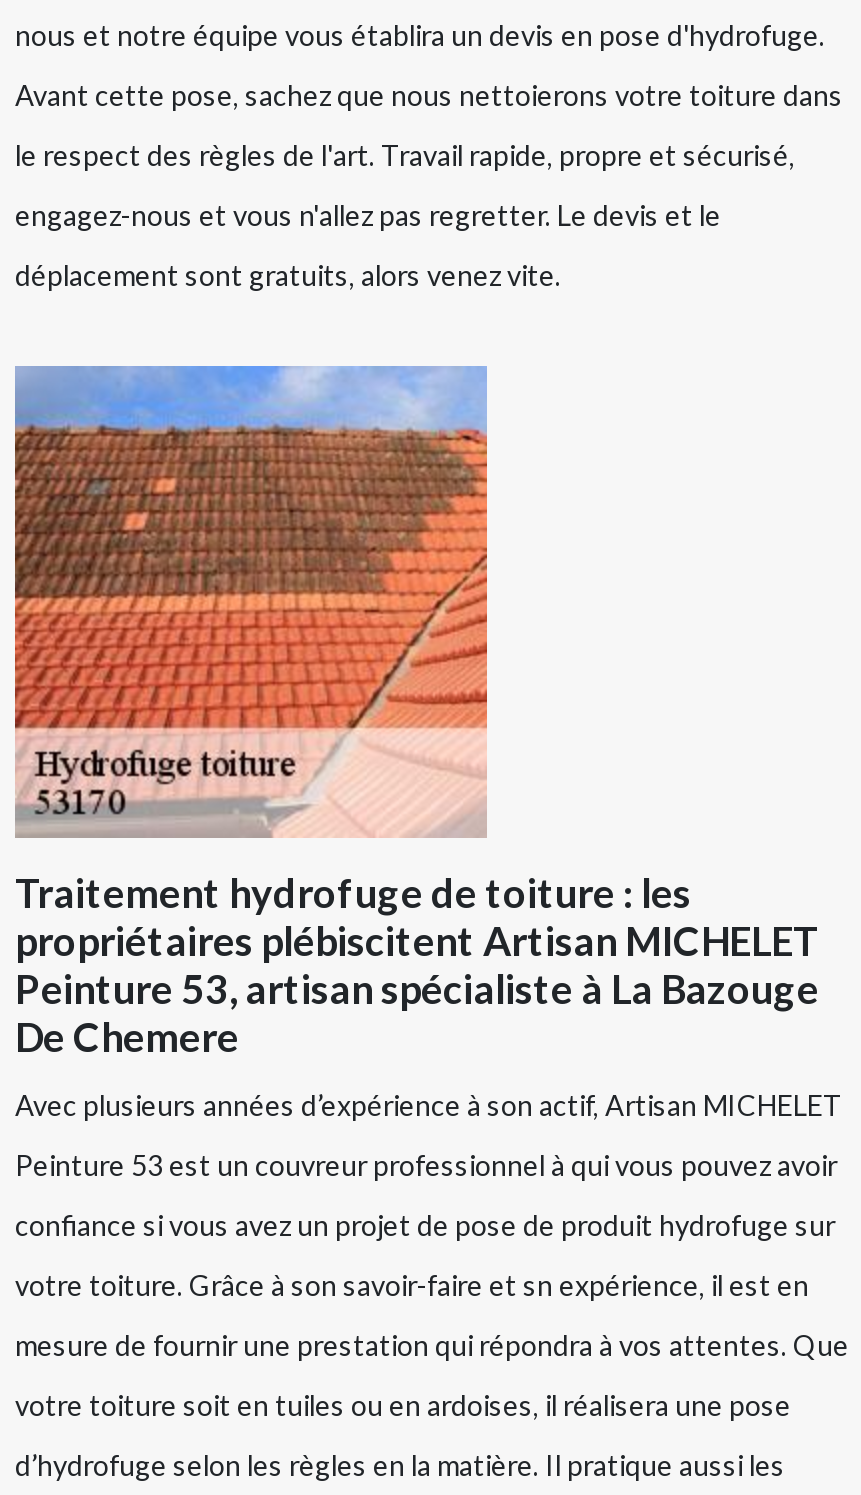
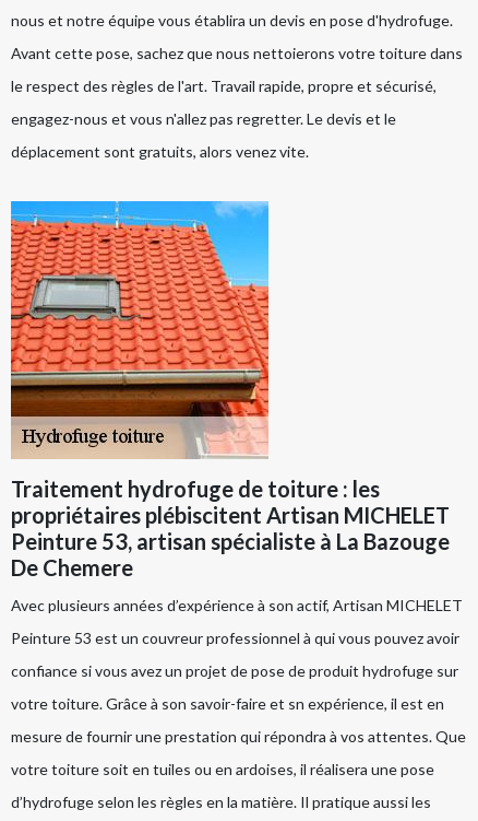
- [image]
+ [image]
